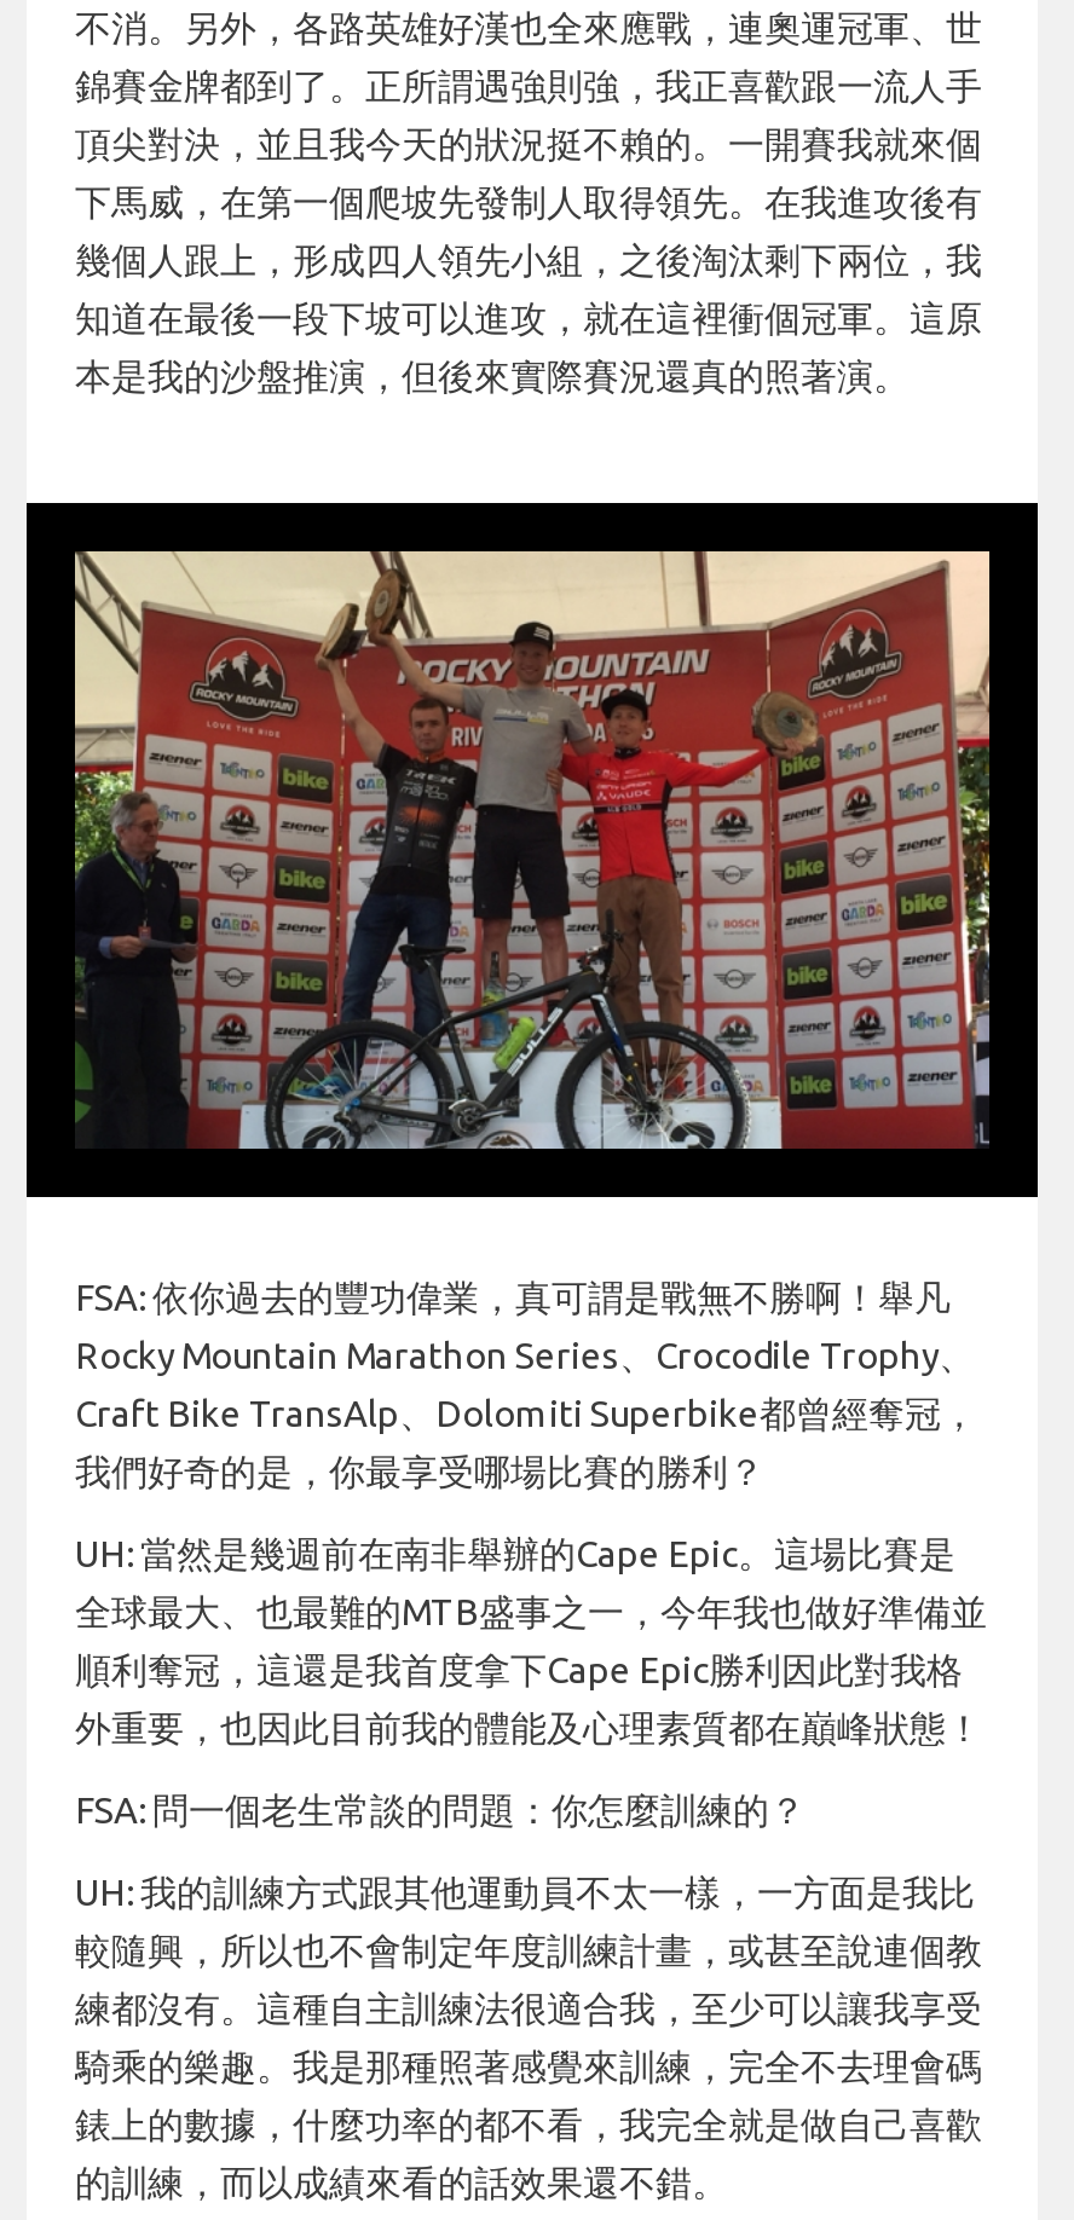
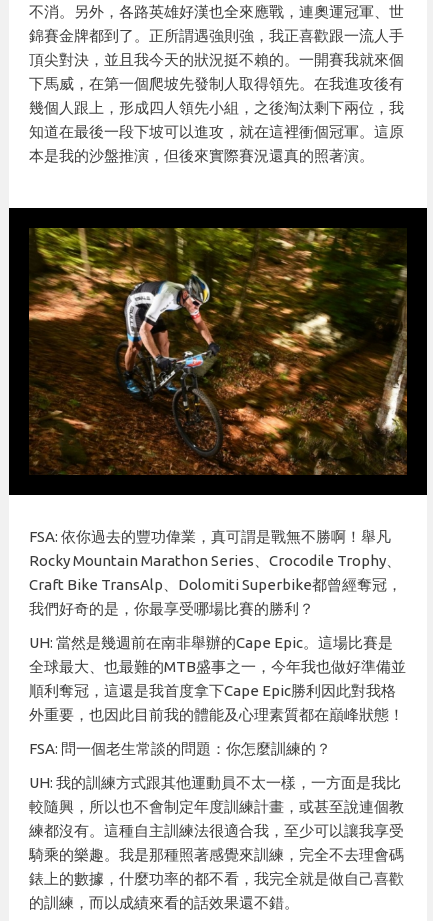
- [image]
+ [image]
